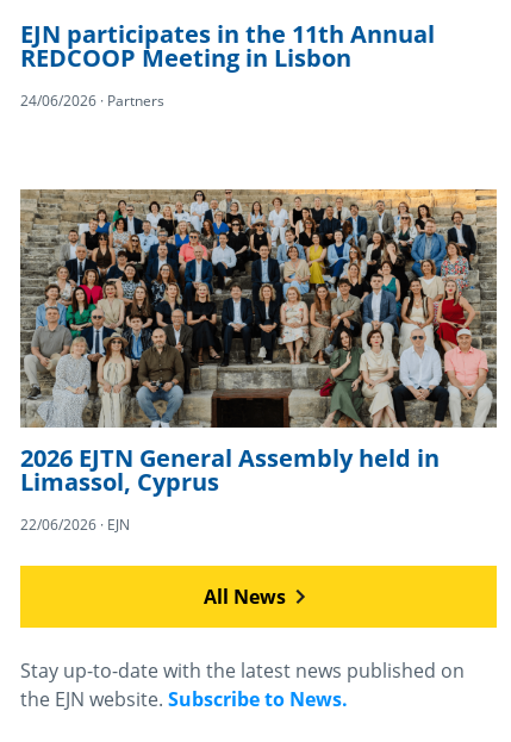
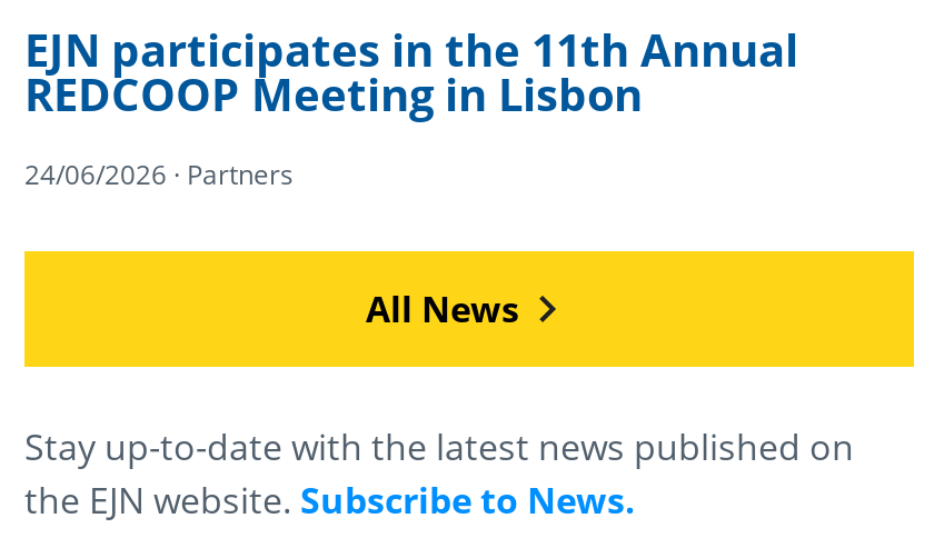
- [image]
- 2026 EJTN General Assembly held in
- Limassol, Cyprus
- 22/06/2026 · EJN
